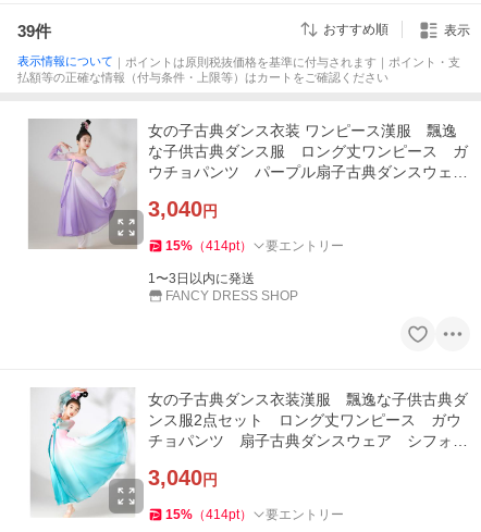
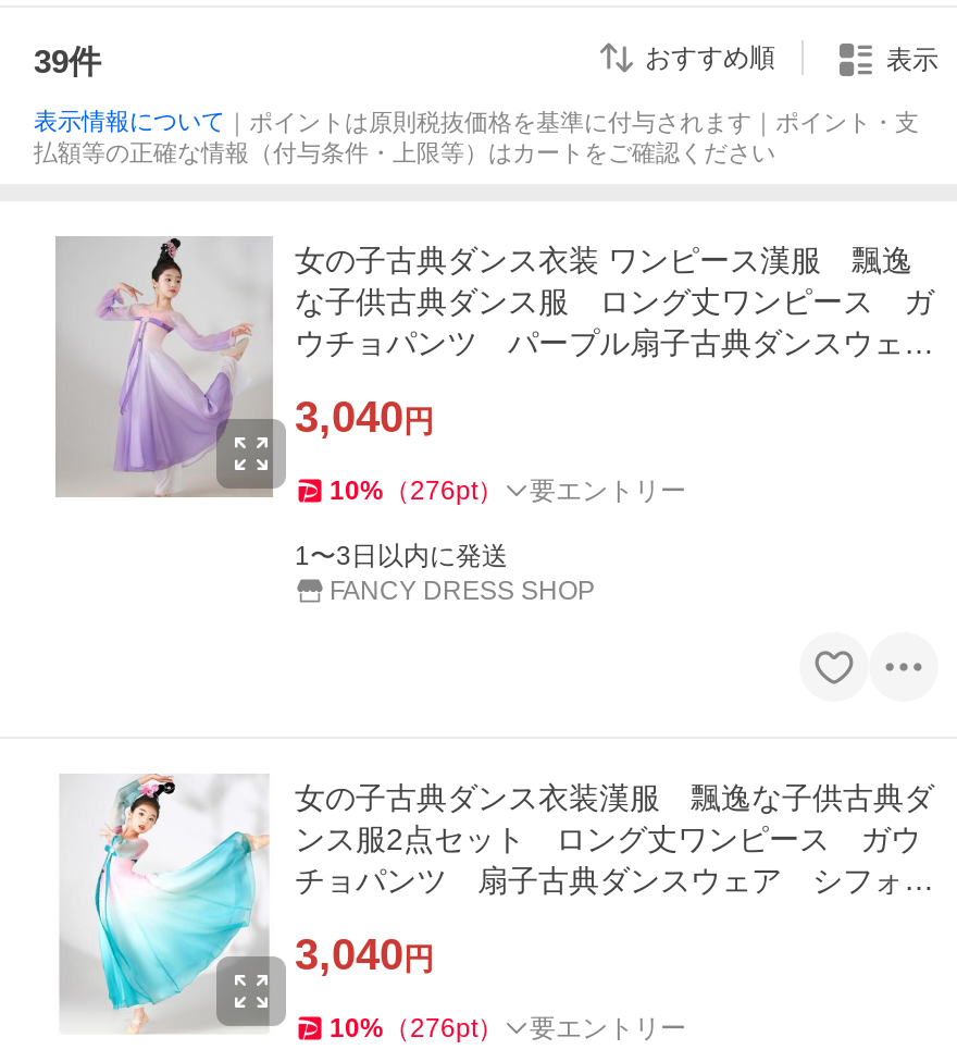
- 15%（414pt） 要エントリー
+ 10%（276pt） 要エントリー

- 15%（414pt） 要エントリー
+ 10%（276pt） 要エントリー
